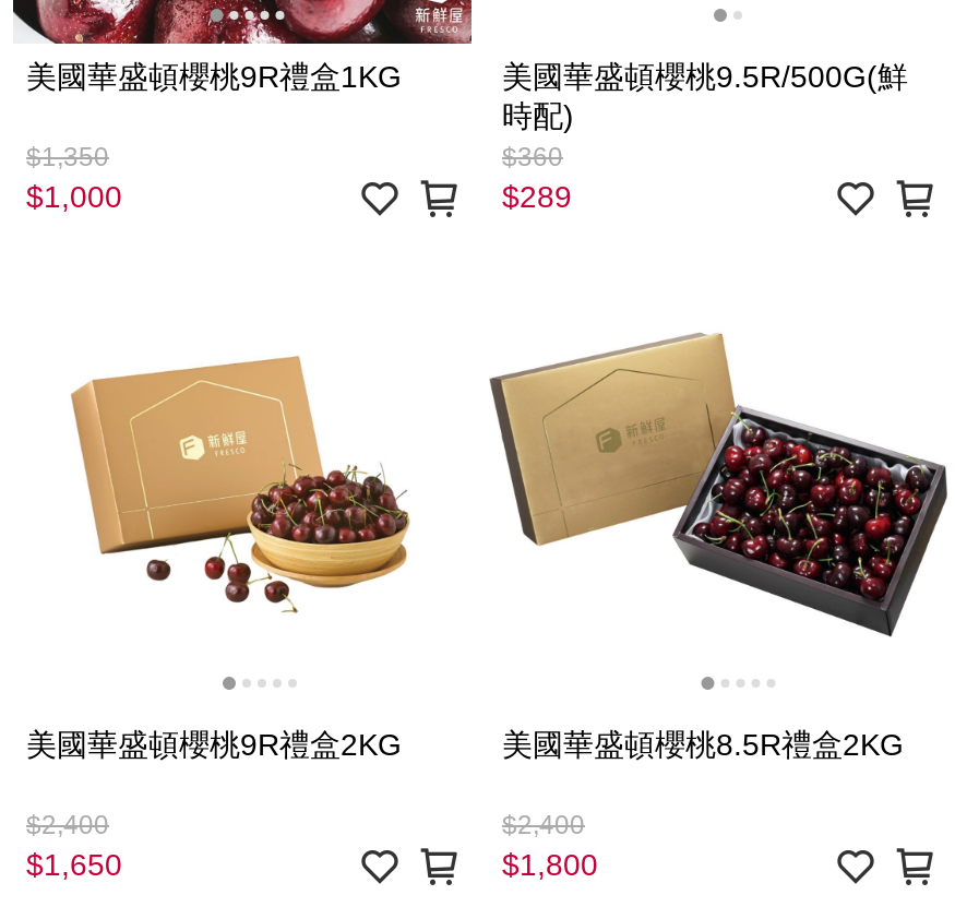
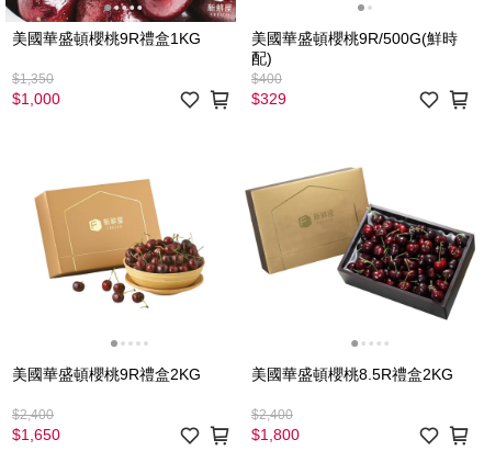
- 美國華盛頓櫻桃9.5R/500G(鮮
- 時配)
- $360
- $289
+ 美國華盛頓櫻桃9R/500G(鮮時
+ 配)
+ $400
+ $329
